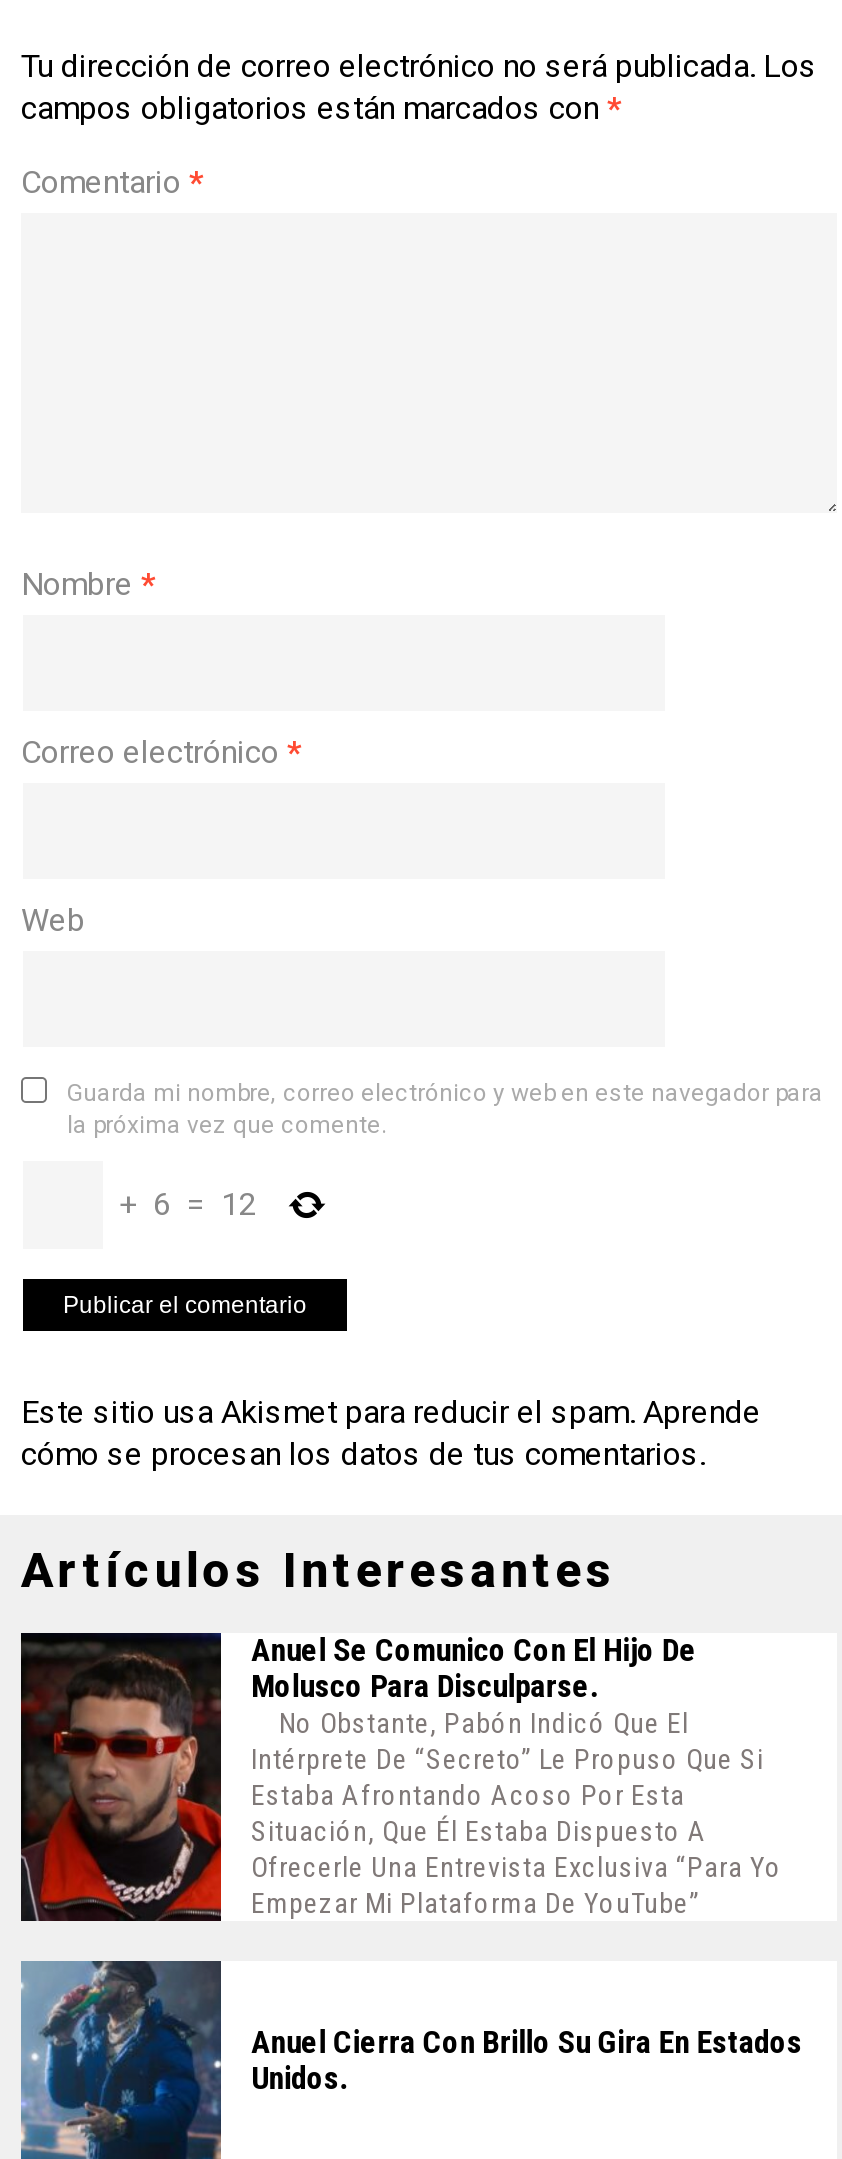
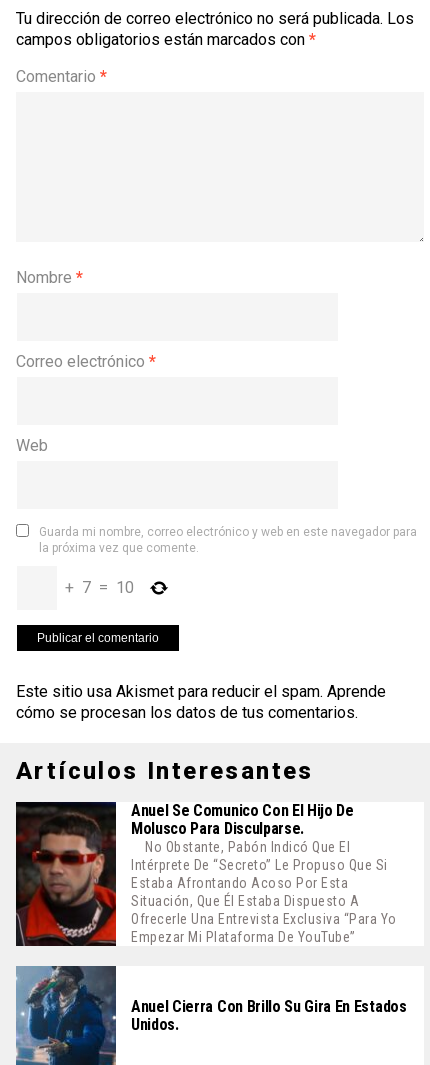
- + 6 = 12
+ + 7 = 10
